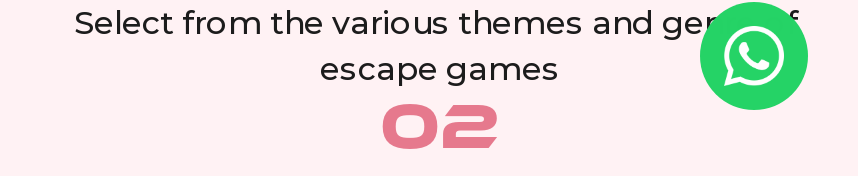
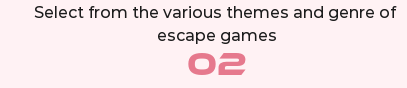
- [image]
